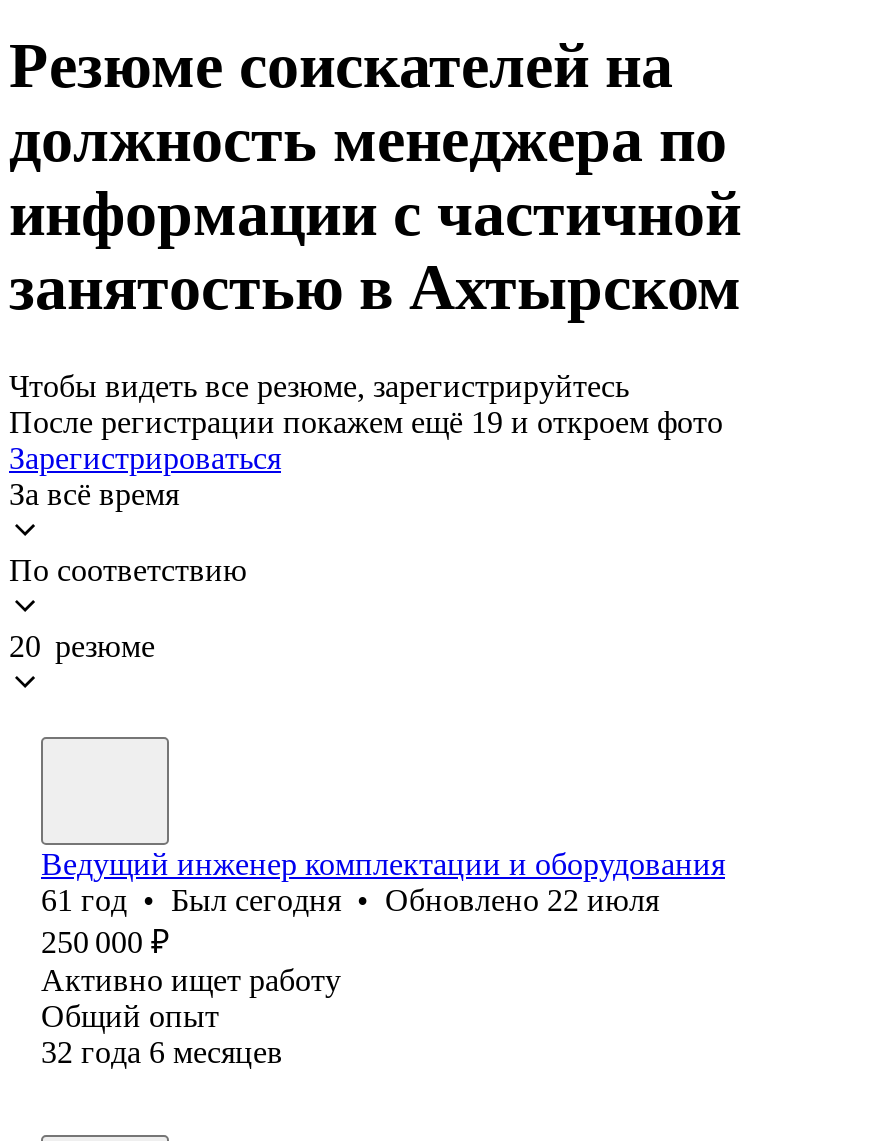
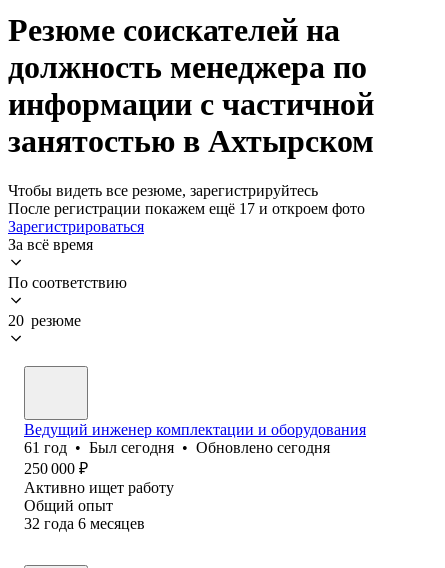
- После регистрации покажем ещё 19 и откроем фото
+ После регистрации покажем ещё 17 и откроем фото

- 61 год • Был сегодня • Обновлено 22 июля
+ 61 год • Был сегодня • Обновлено сегодня
